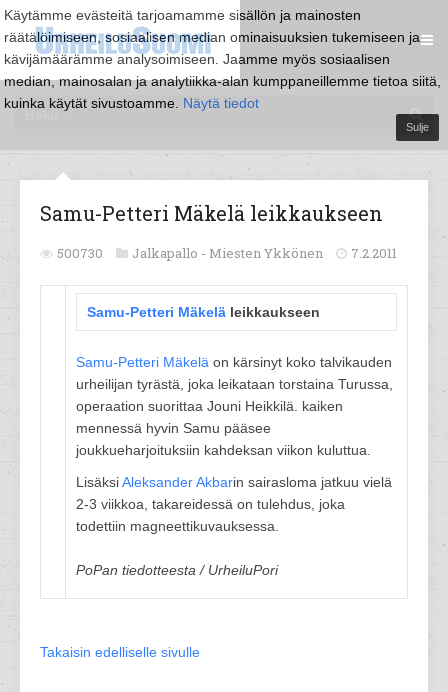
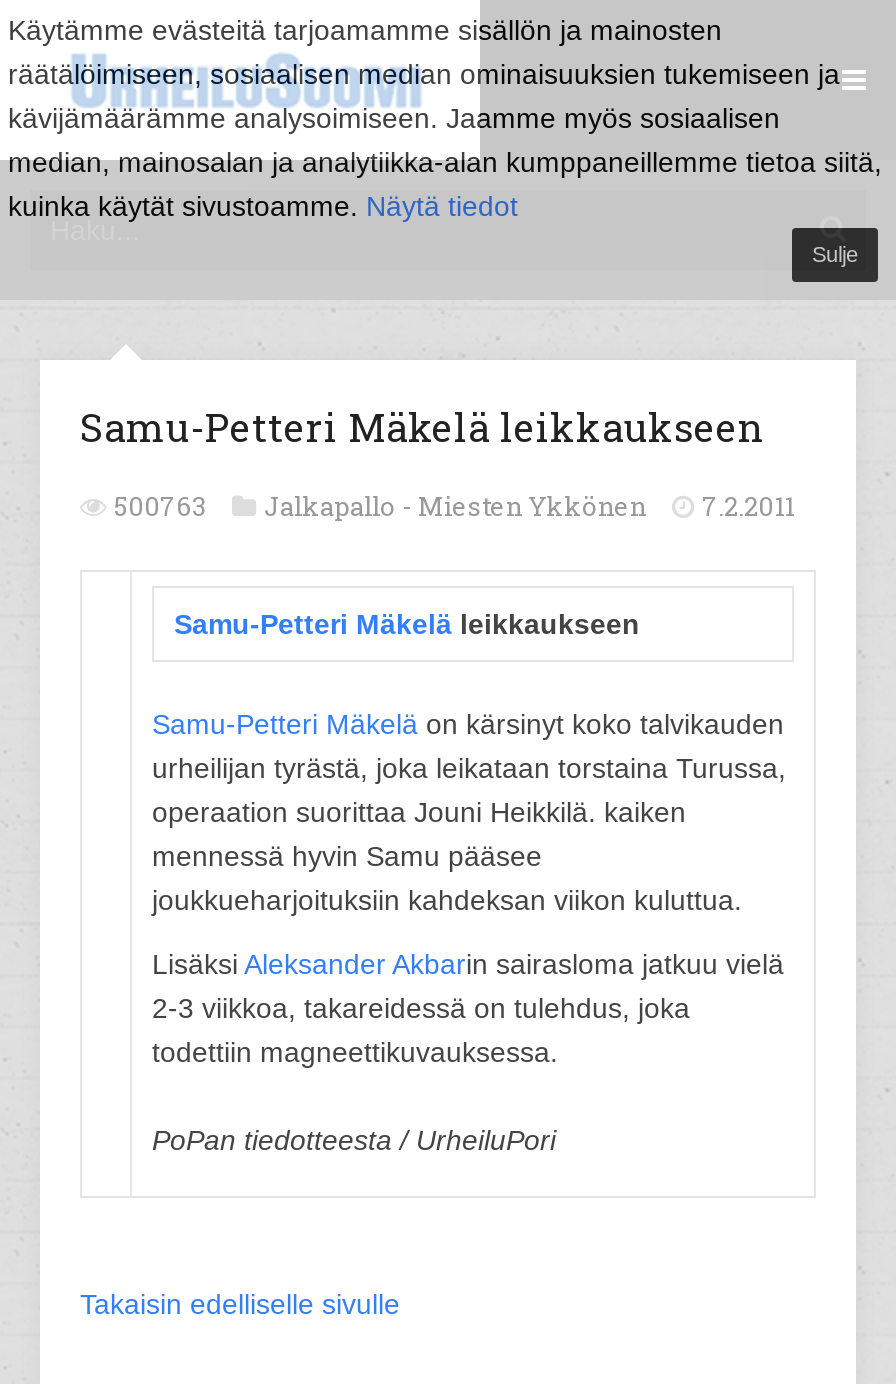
- 500730 Jalkapallo - Miesten Ykkönen 7.2.2011
+ 500763 Jalkapallo - Miesten Ykkönen 7.2.2011
